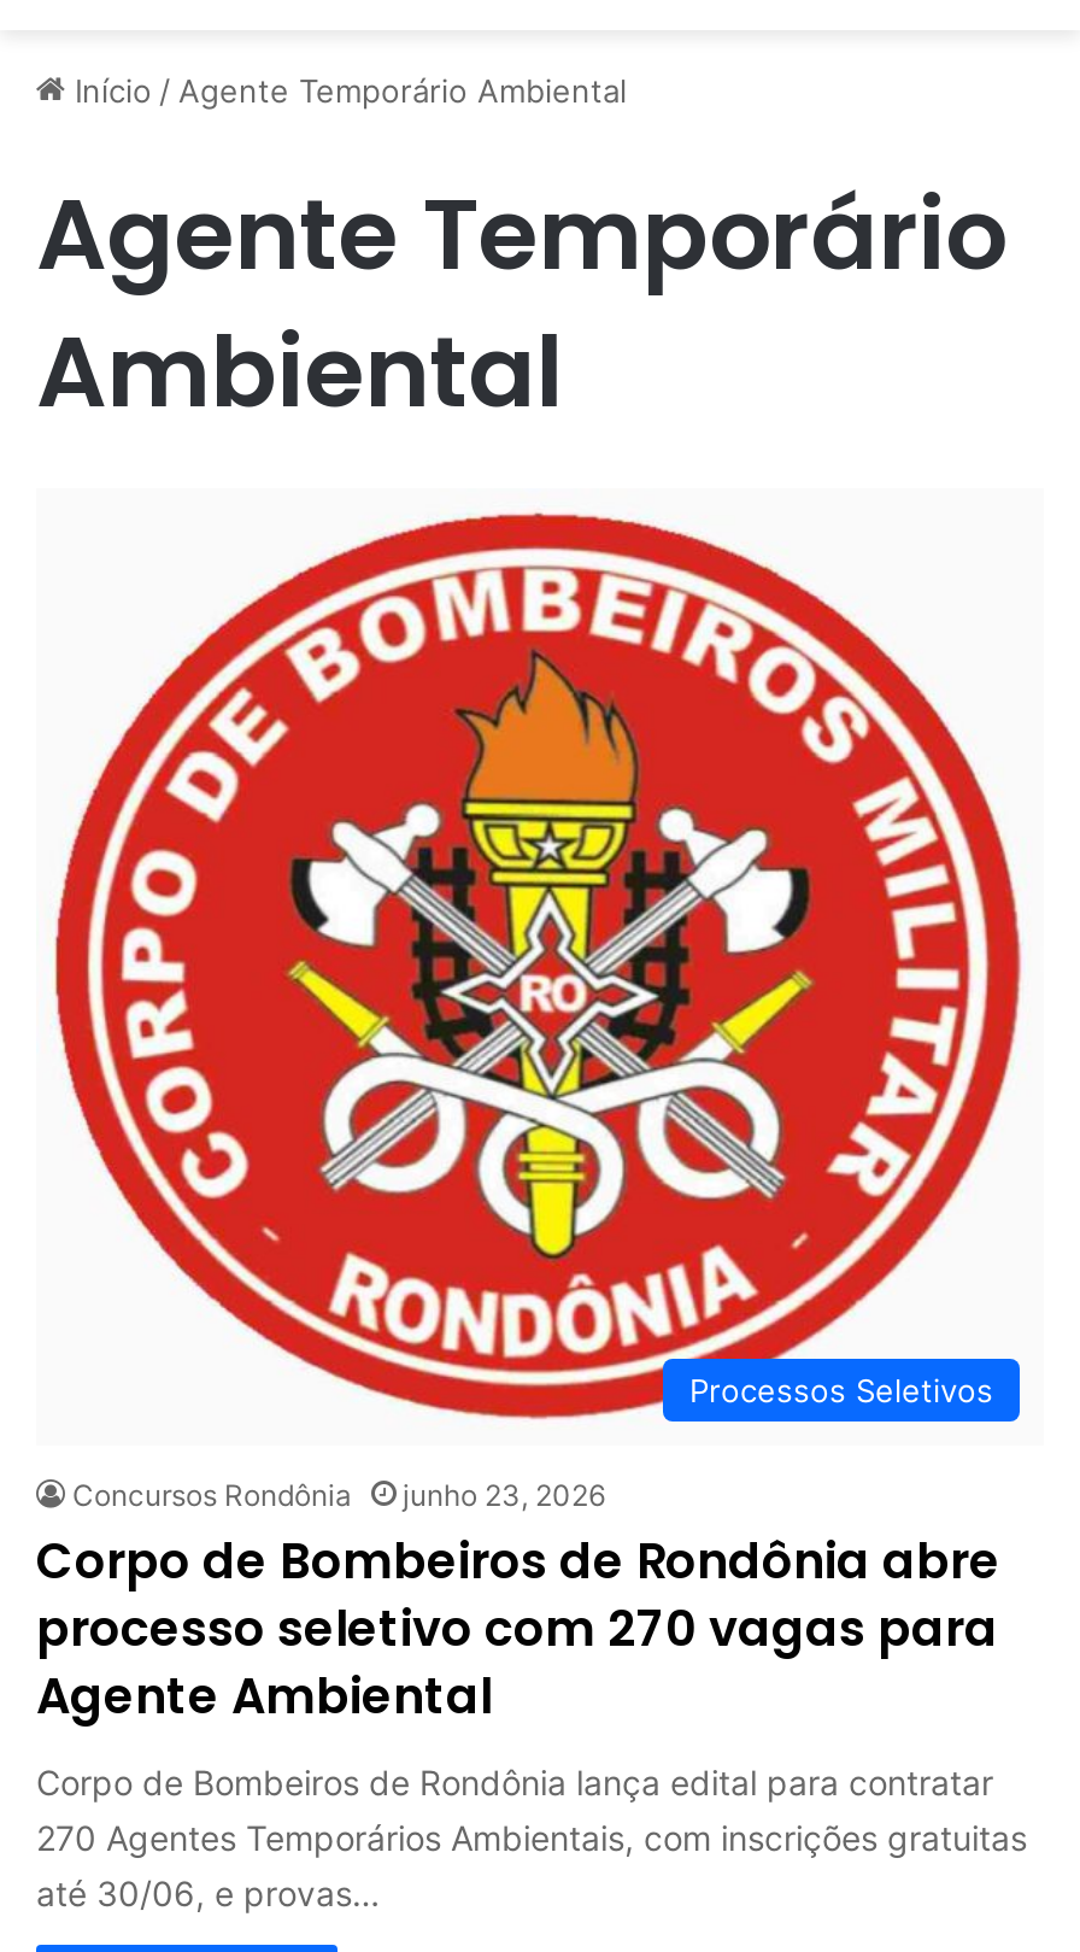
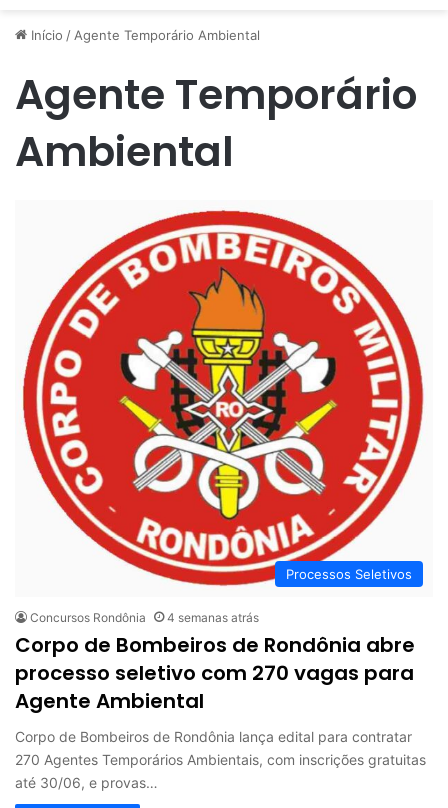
- junho 23, 2026
+ 4 semanas atrás
